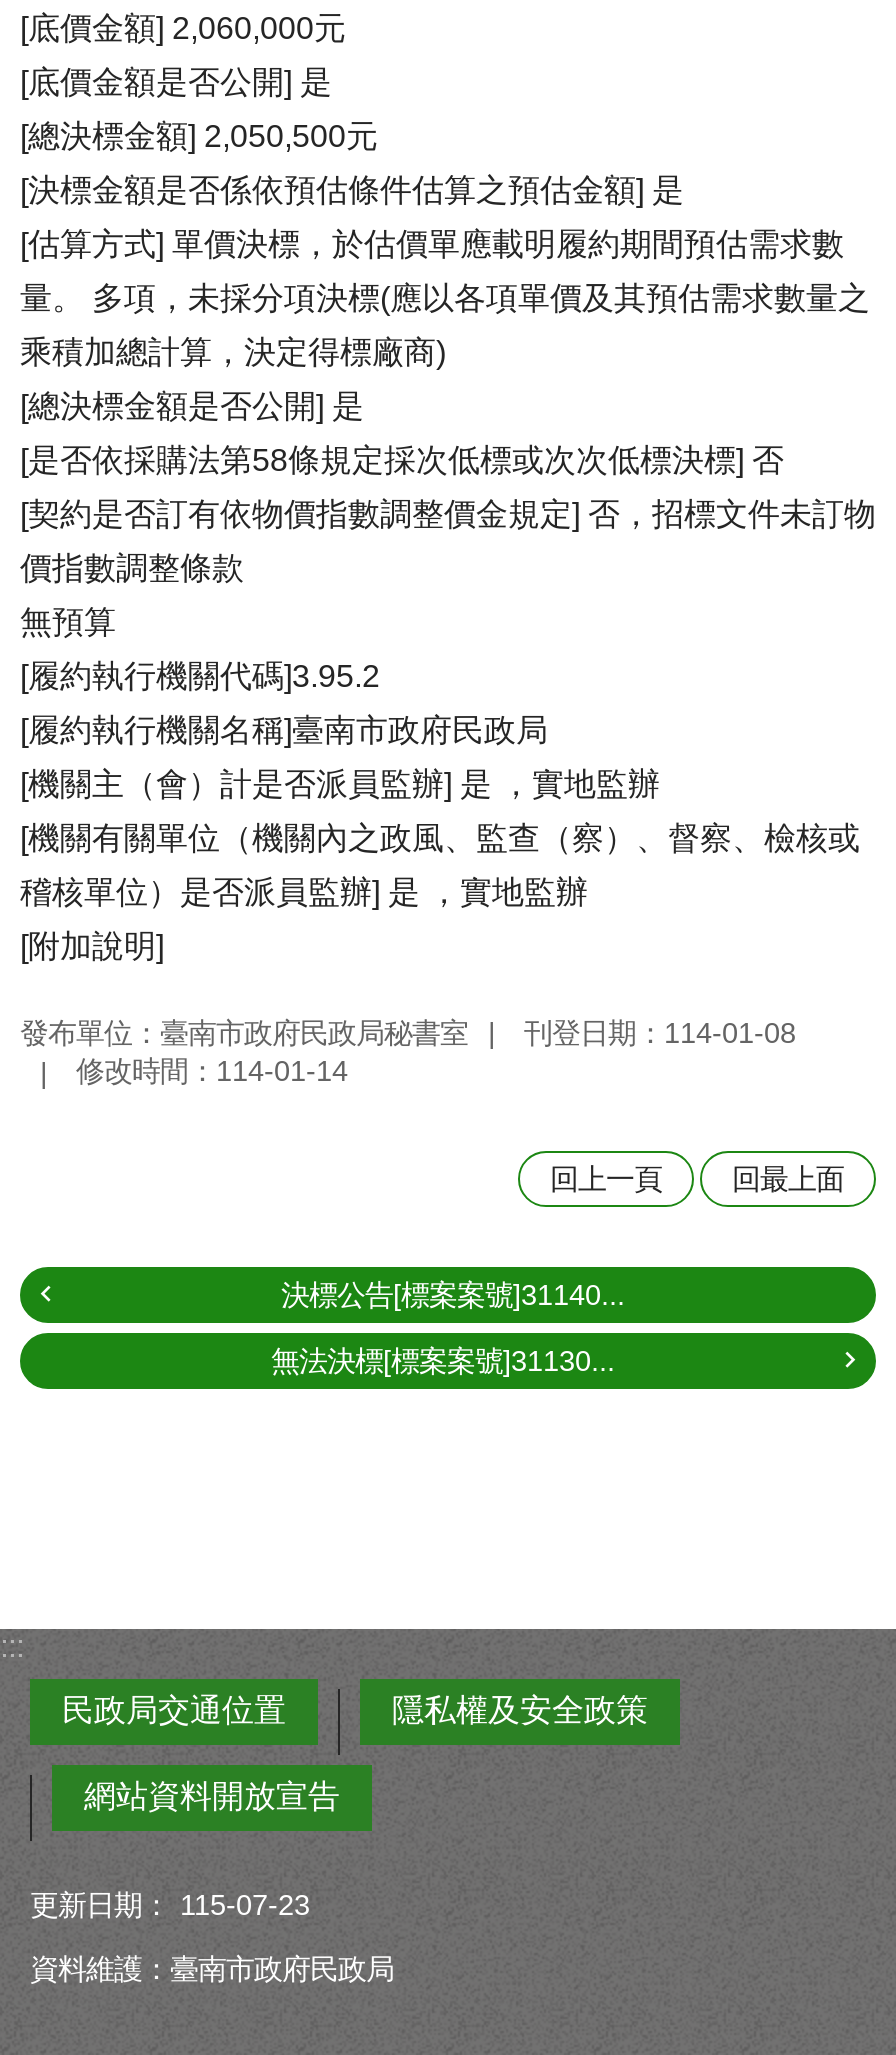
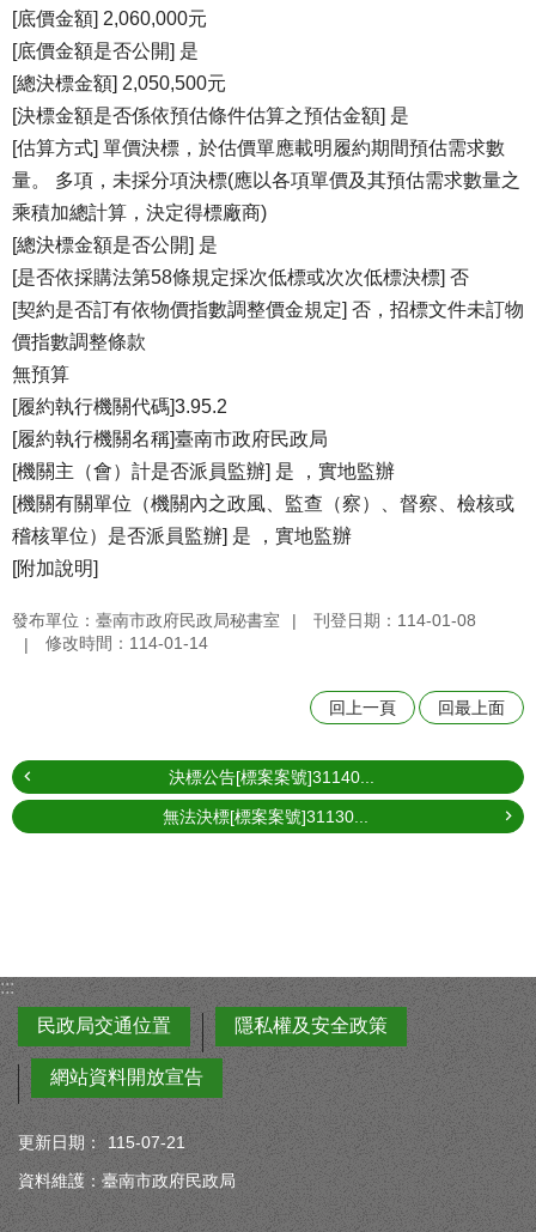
- 更新日期： 115-07-23
+ 更新日期： 115-07-21
